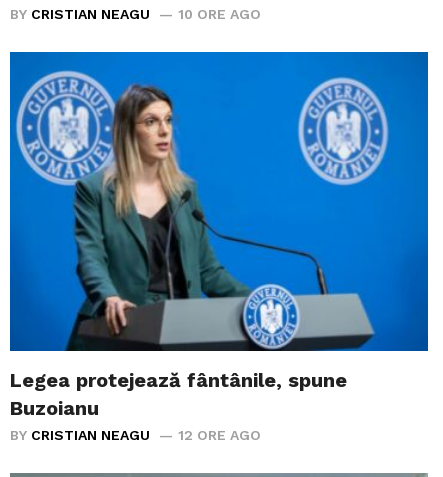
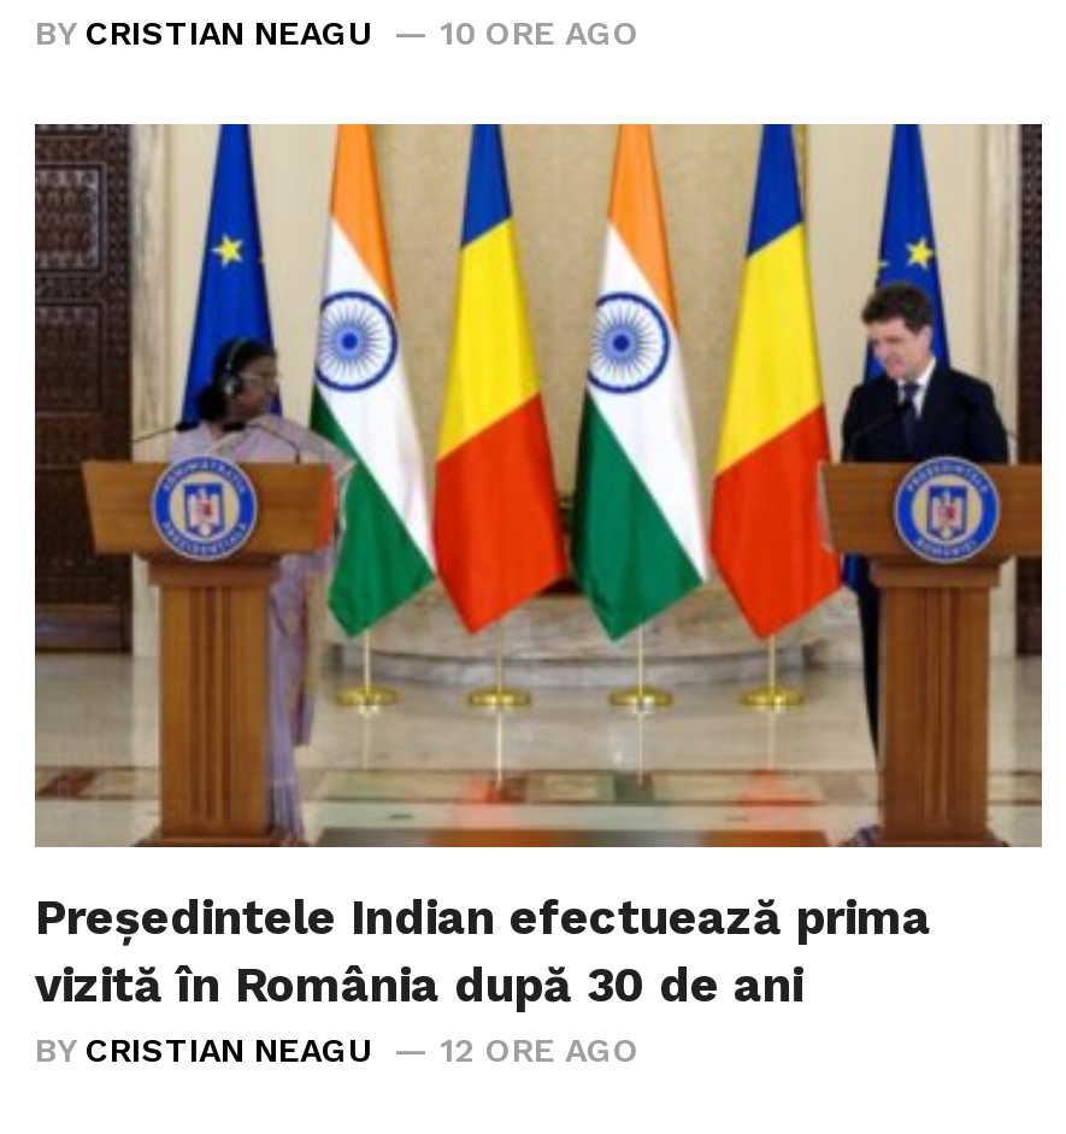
- [image]
- Legea protejează fântânile, spune
- Buzoianu
+ [image]
+ Președintele Indian efectuează prima
+ vizită în România după 30 de ani
